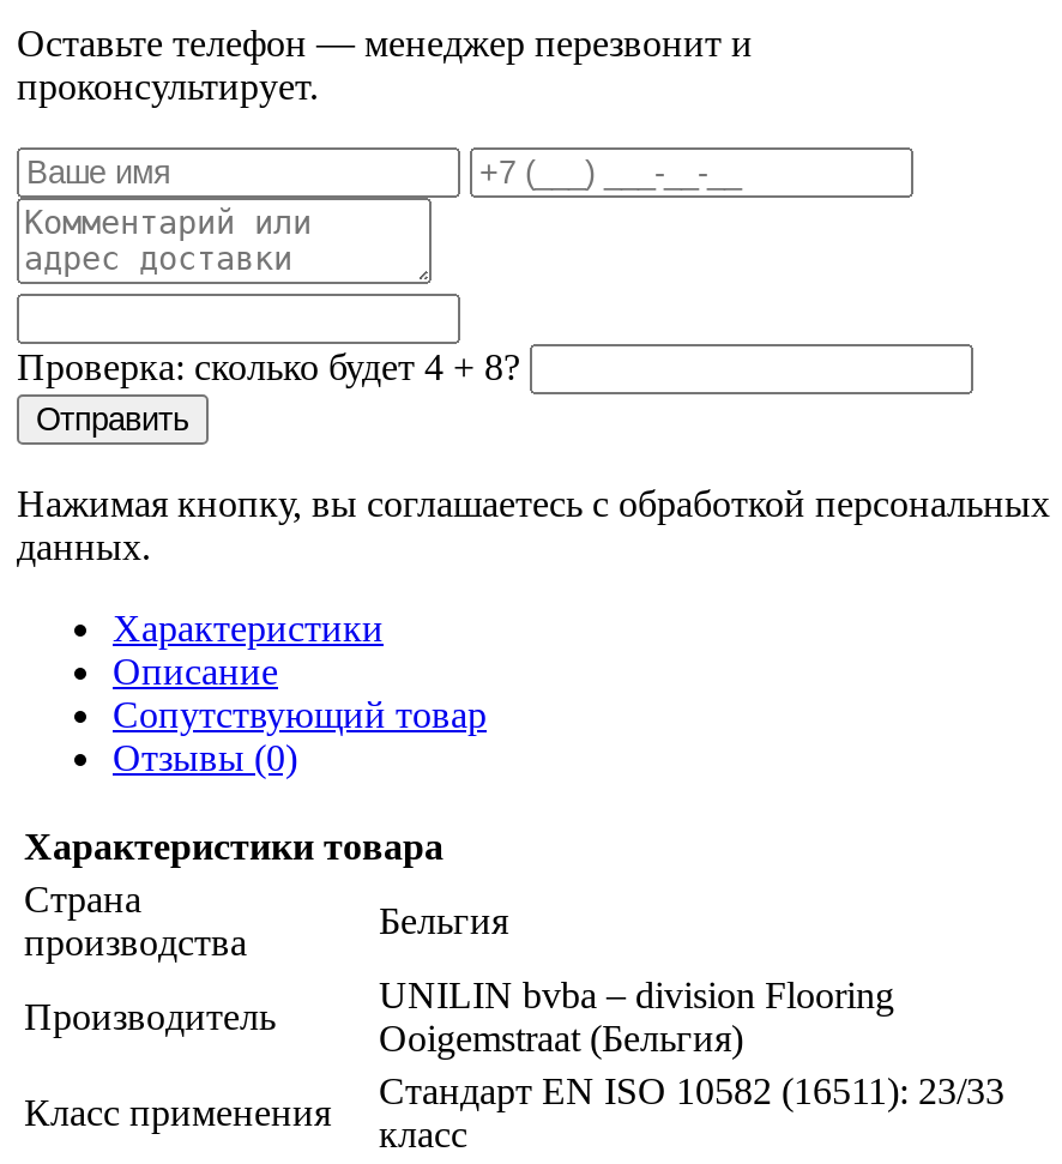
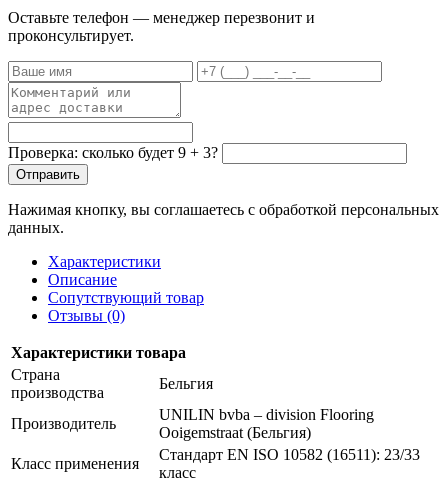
- Проверка: сколько будет 4 + 8?
+ Проверка: сколько будет 9 + 3?
